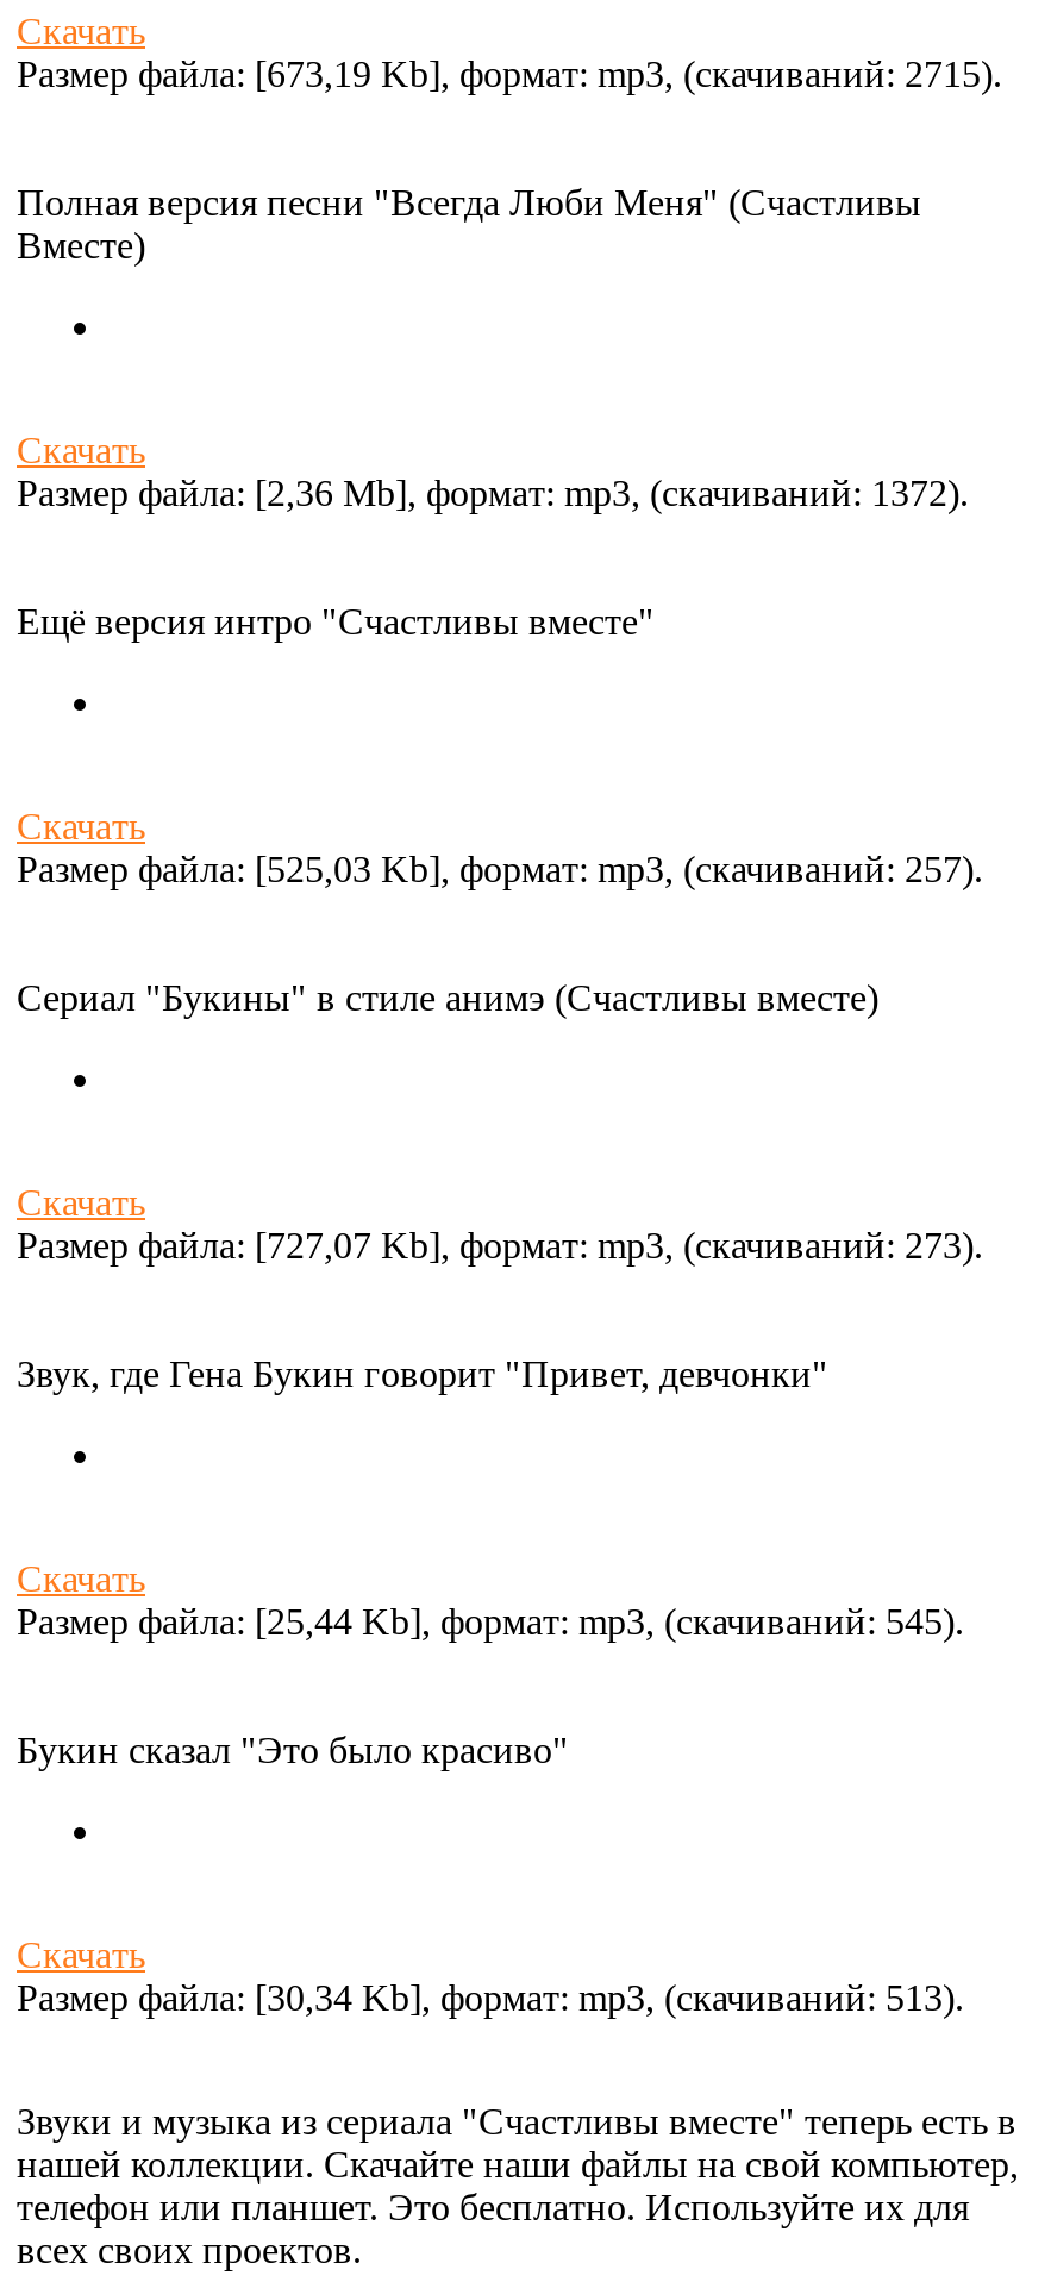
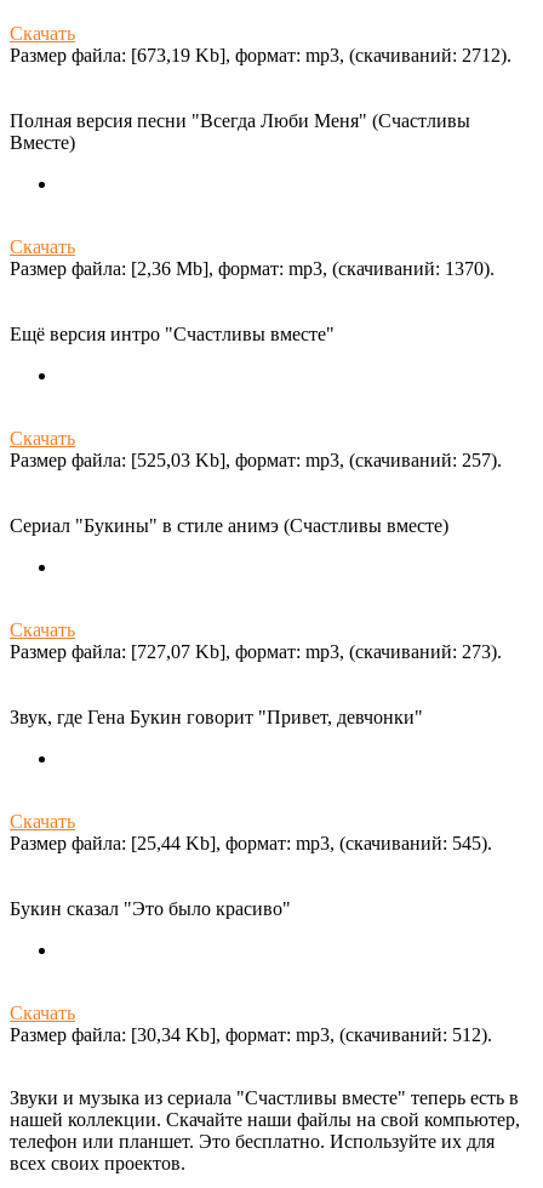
- Размер файла: [673,19 Kb], формат: mp3, (cкачиваний: 2715).
+ Размер файла: [673,19 Kb], формат: mp3, (cкачиваний: 2712).

- Размер файла: [2,36 Mb], формат: mp3, (cкачиваний: 1372).
+ Размер файла: [2,36 Mb], формат: mp3, (cкачиваний: 1370).

- Размер файла: [30,34 Kb], формат: mp3, (cкачиваний: 513).
+ Размер файла: [30,34 Kb], формат: mp3, (cкачиваний: 512).
